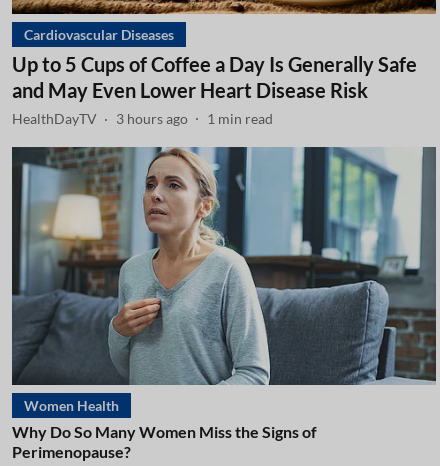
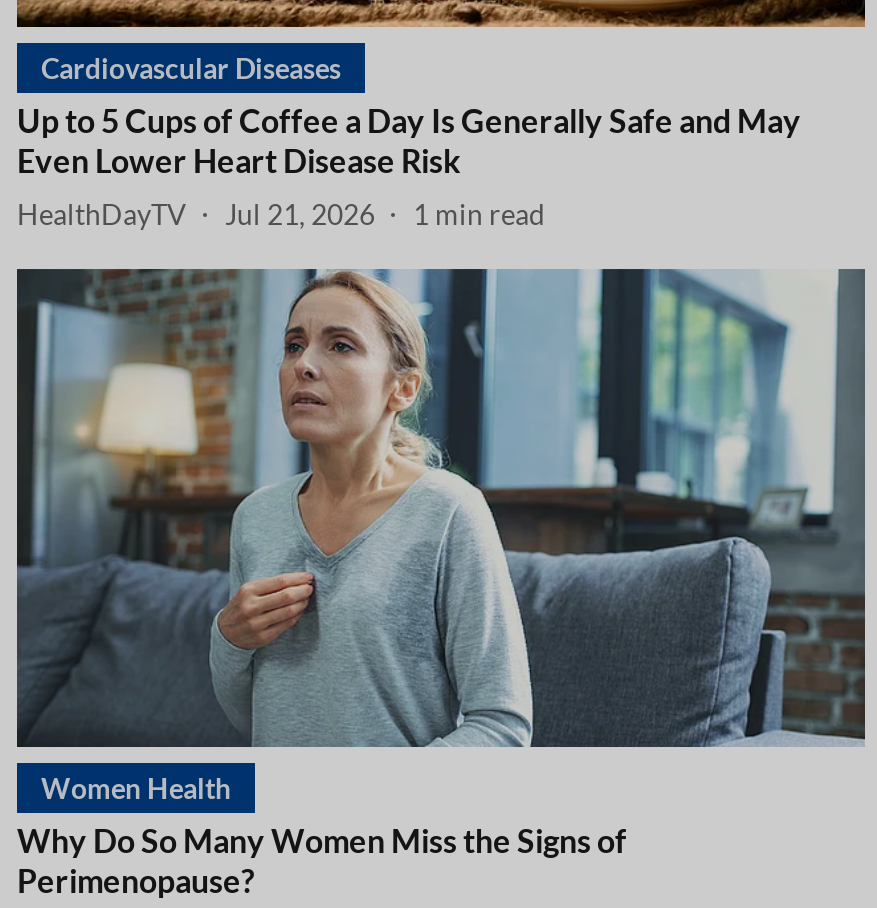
- HealthDayTV 3 hours ago 1 min read
+ HealthDayTV Jul 21, 2026 1 min read
